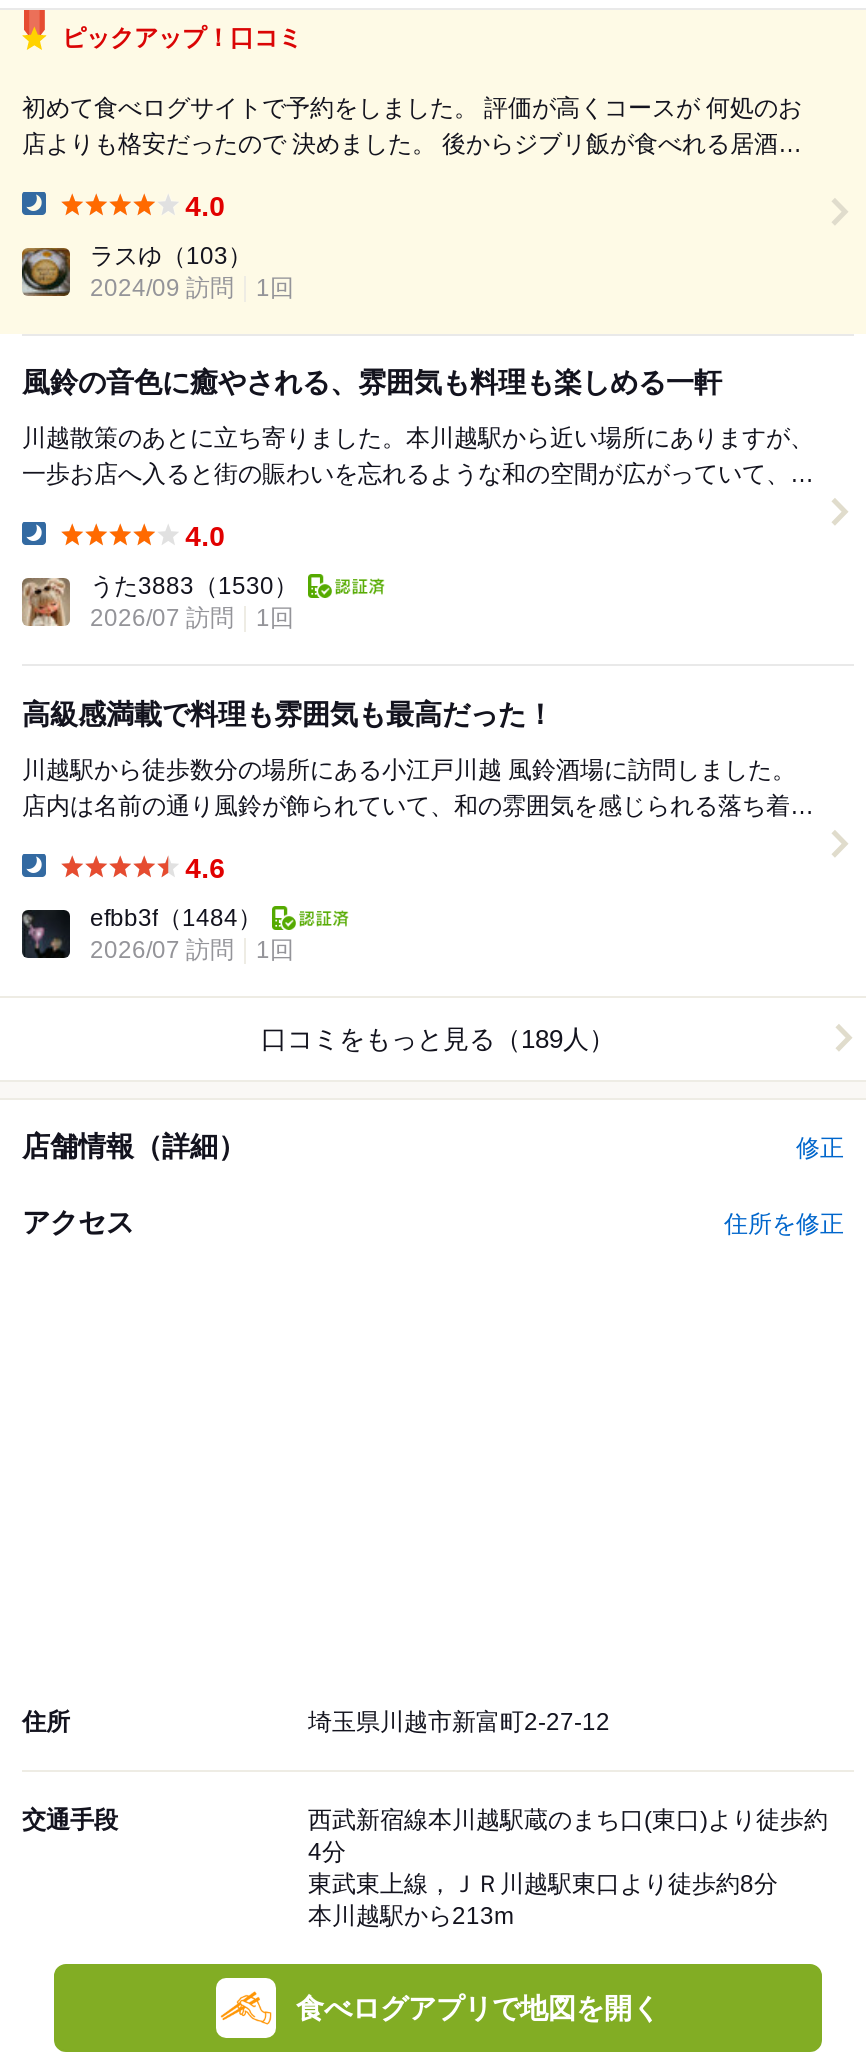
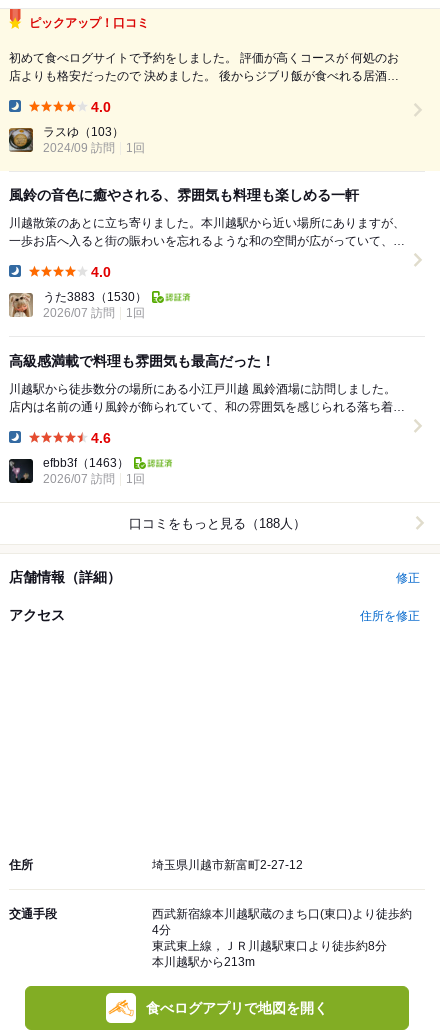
- efbb3f（1484）
+ efbb3f（1463）

- 口コミをもっと見る（189人）
+ 口コミをもっと見る（188人）
